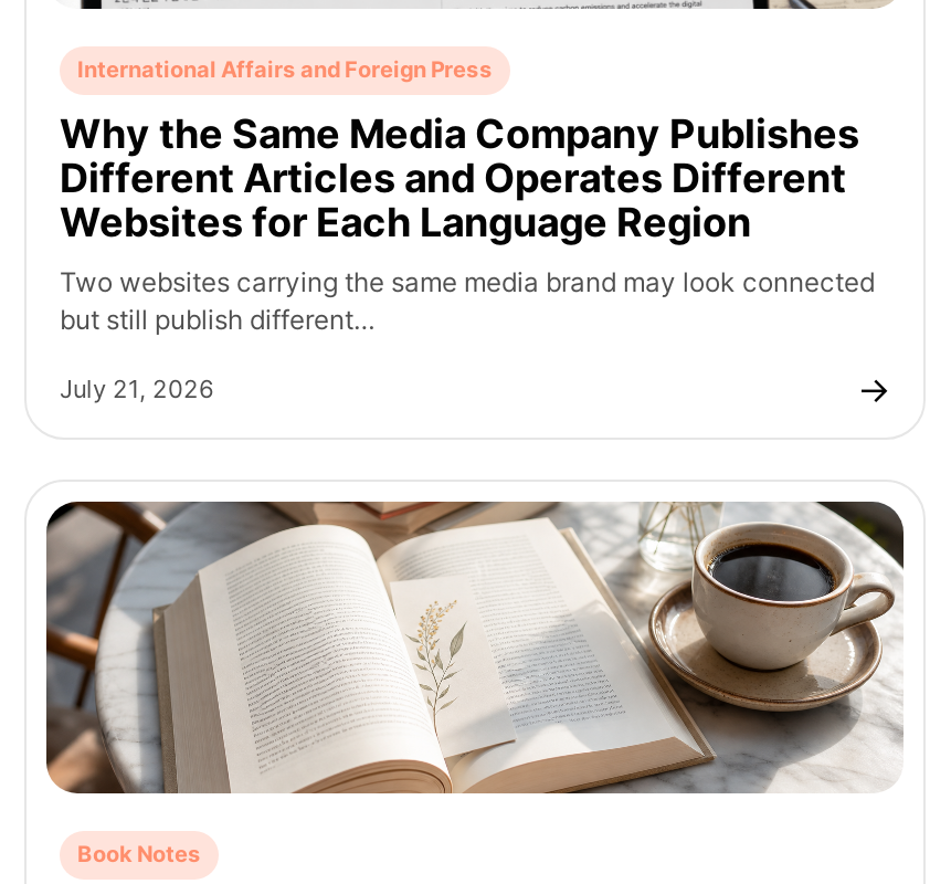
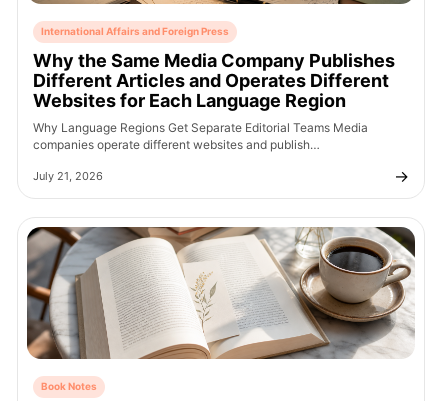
- Two websites carrying the same media brand may look connected
- but still publish different…
+ Why Language Regions Get Separate Editorial Teams Media
+ companies operate different websites and publish…
